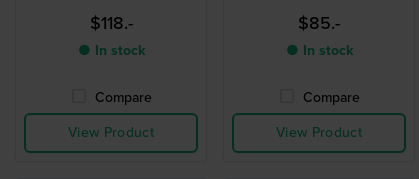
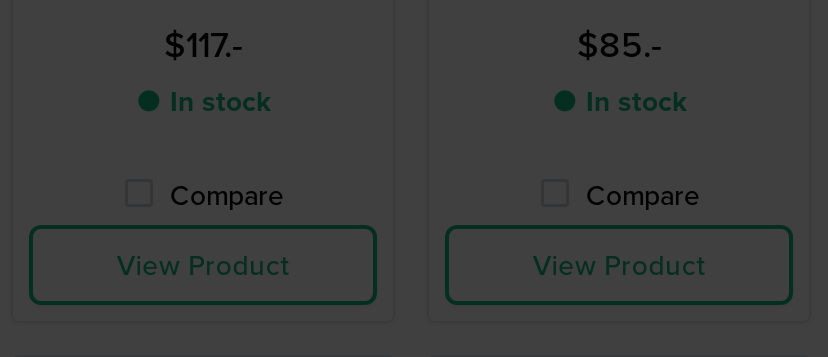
- $118.-
+ $117.-
